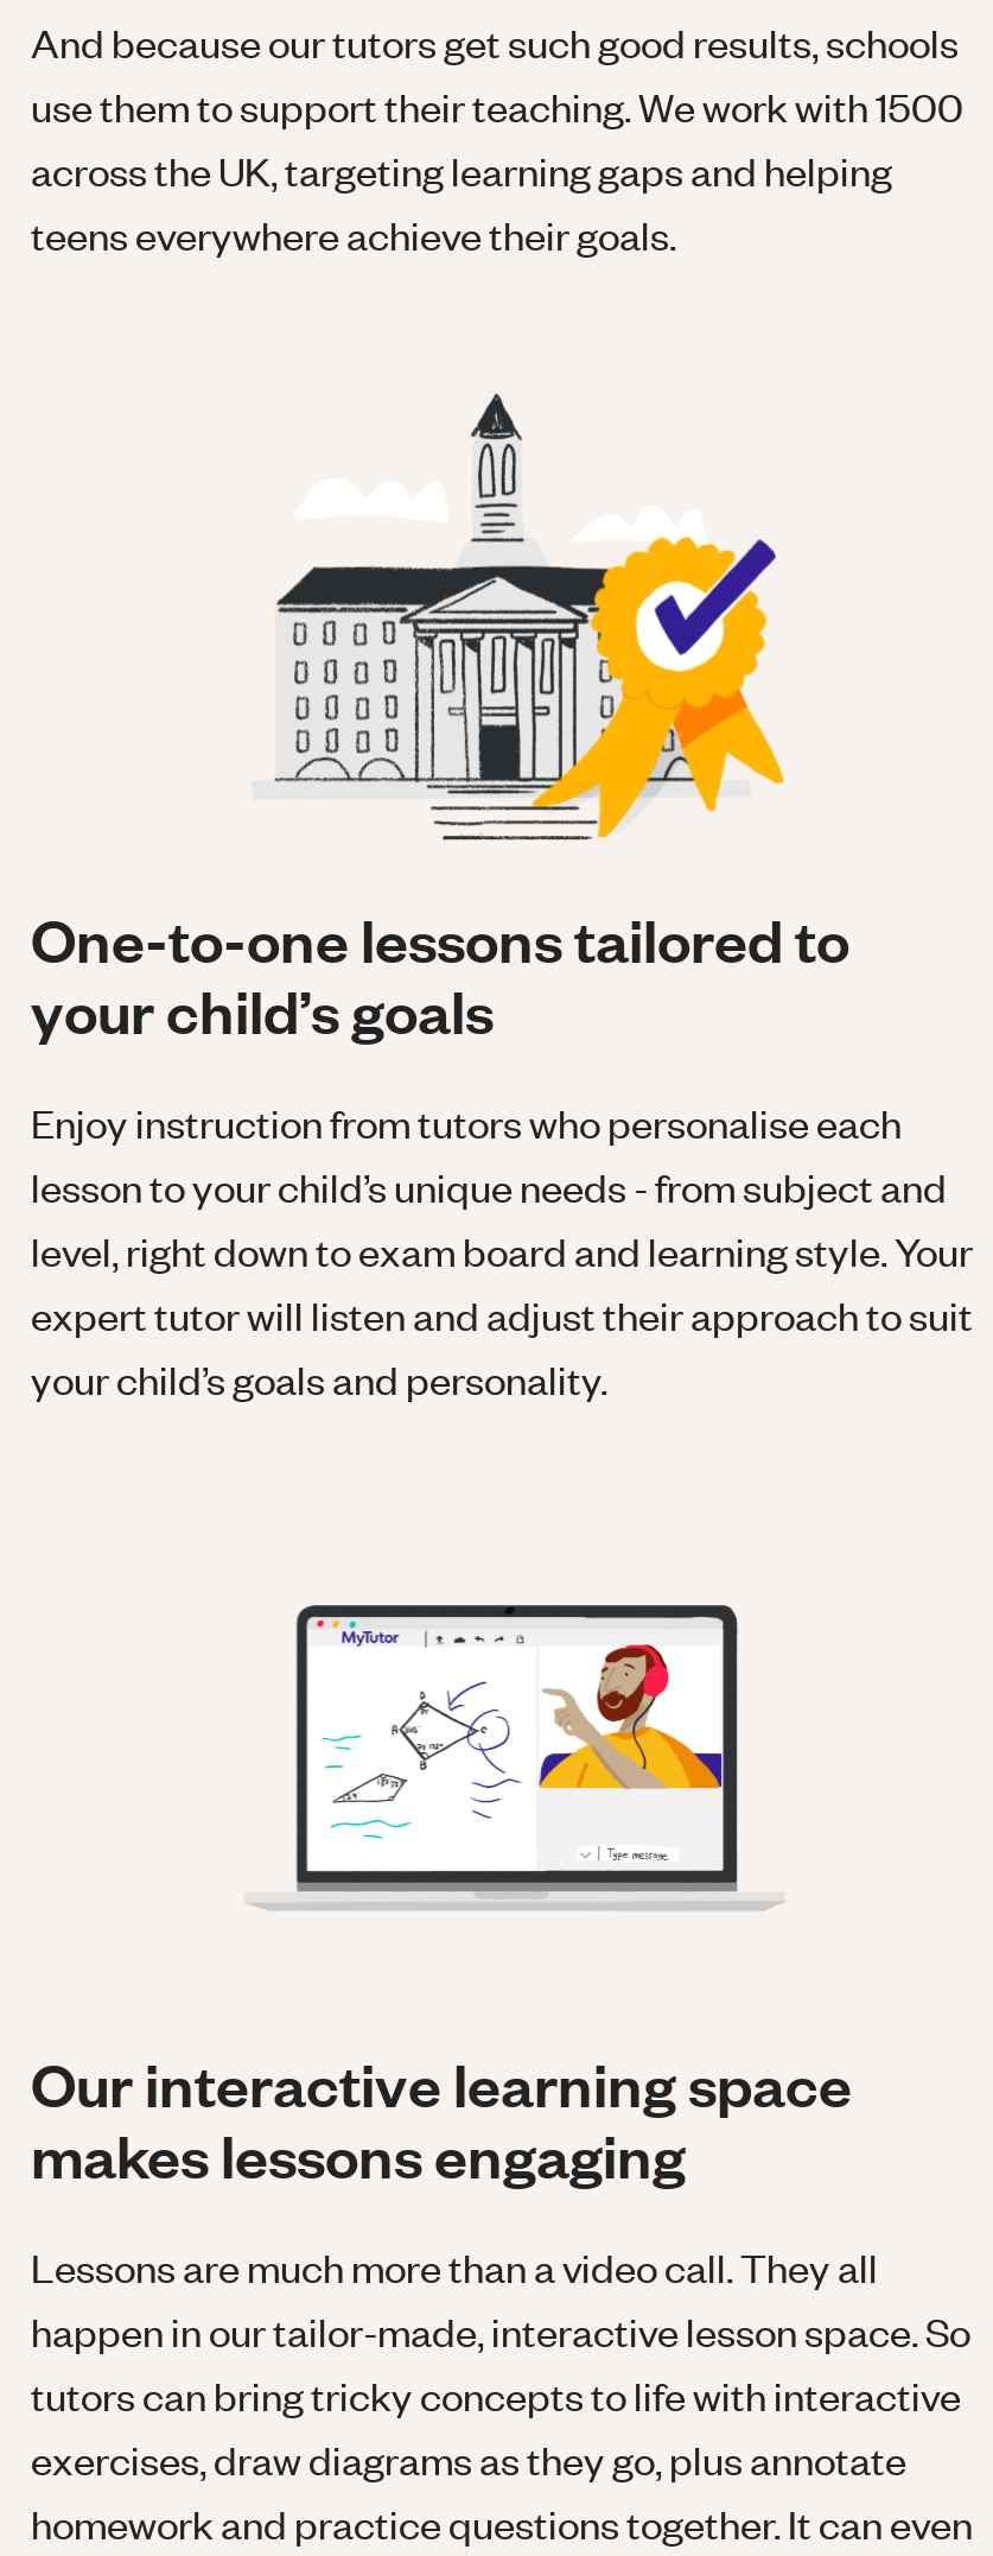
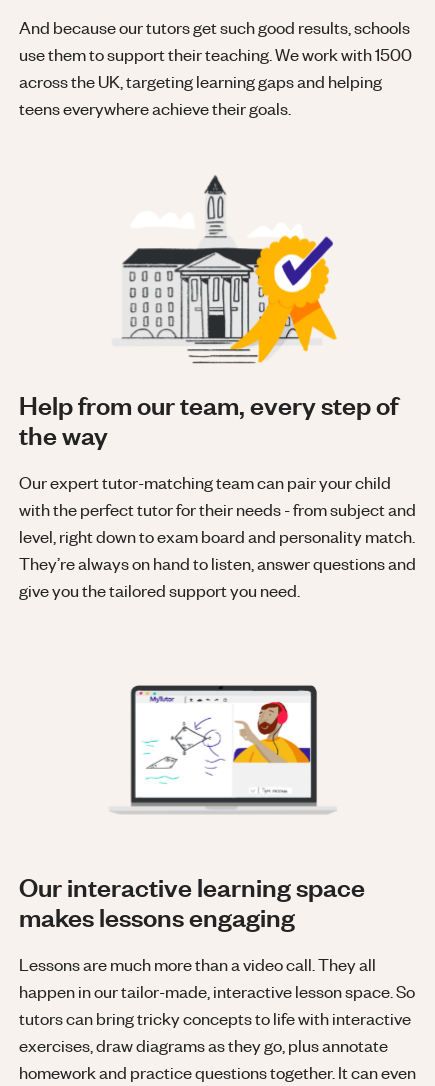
- One-to-one lessons tailored to
- your child’s goals
+ Help from our team, every step of
+ the way

- Enjoy instruction from tutors who personalise each
- lesson to your child’s unique needs - from subject and
- level, right down to exam board and learning style. Your
- expert tutor will listen and adjust their approach to suit
- your child’s goals and personality.
+ Our expert tutor-matching team can pair your child
+ with the perfect tutor for their needs - from subject and
+ level, right down to exam board and personality match.
+ They’re always on hand to listen, answer questions and
+ give you the tailored support you need.
